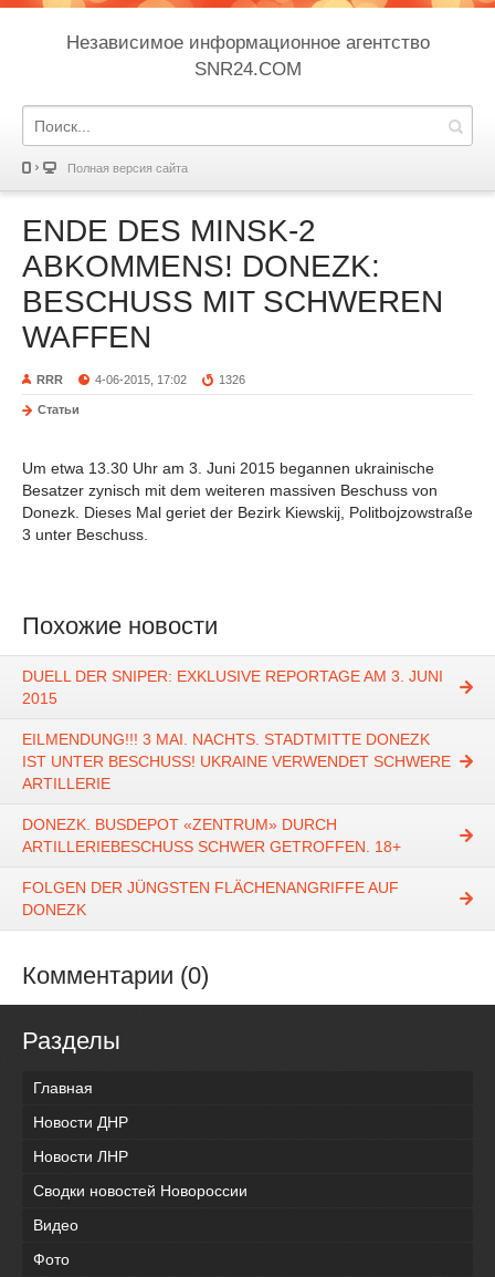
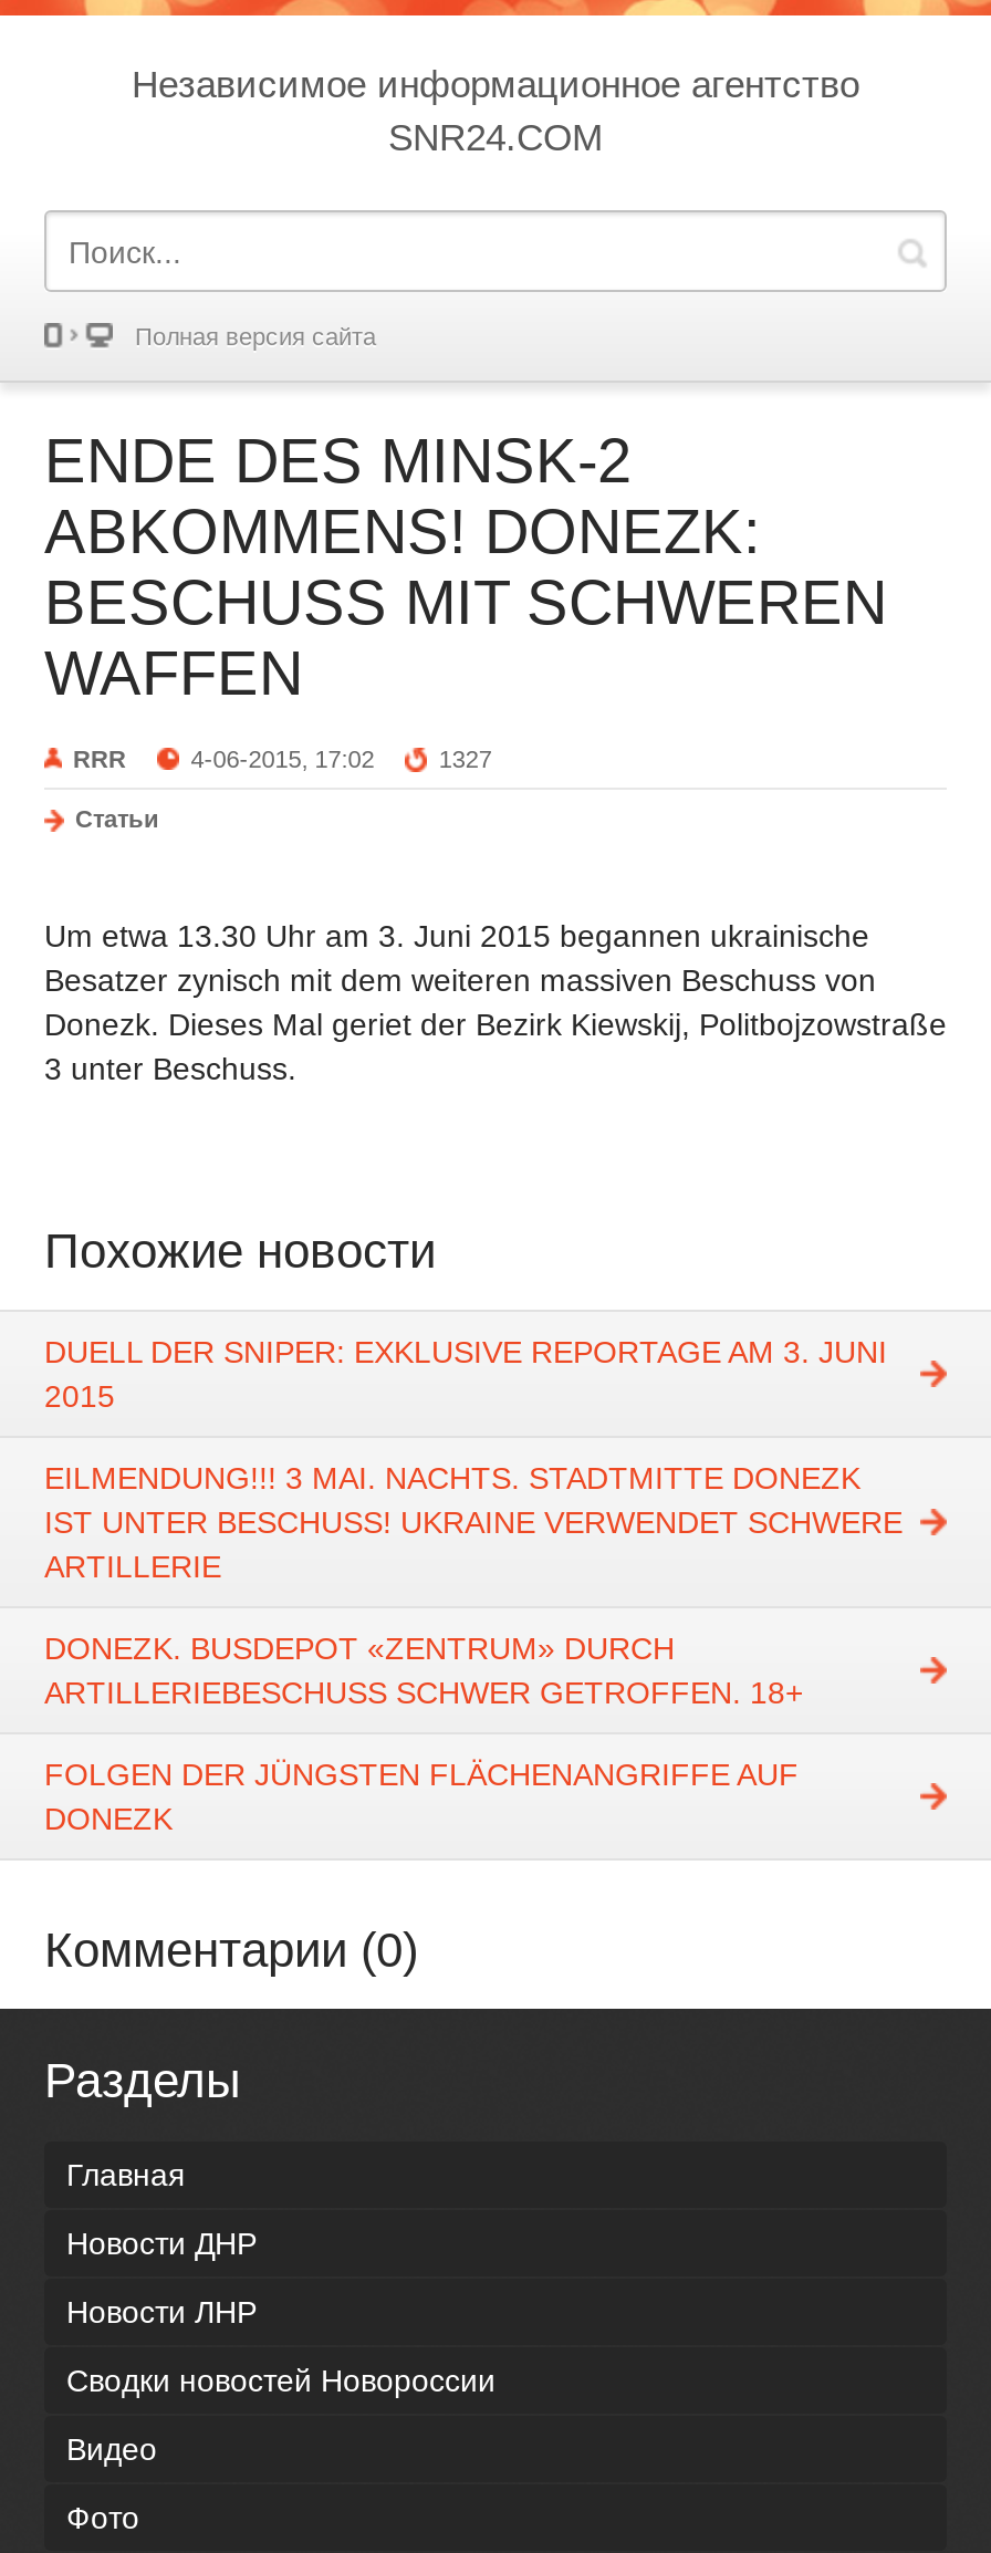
- 1326
+ 1327
